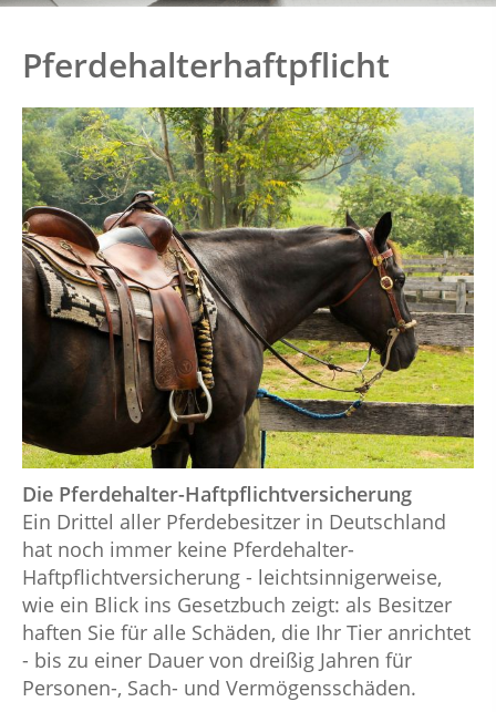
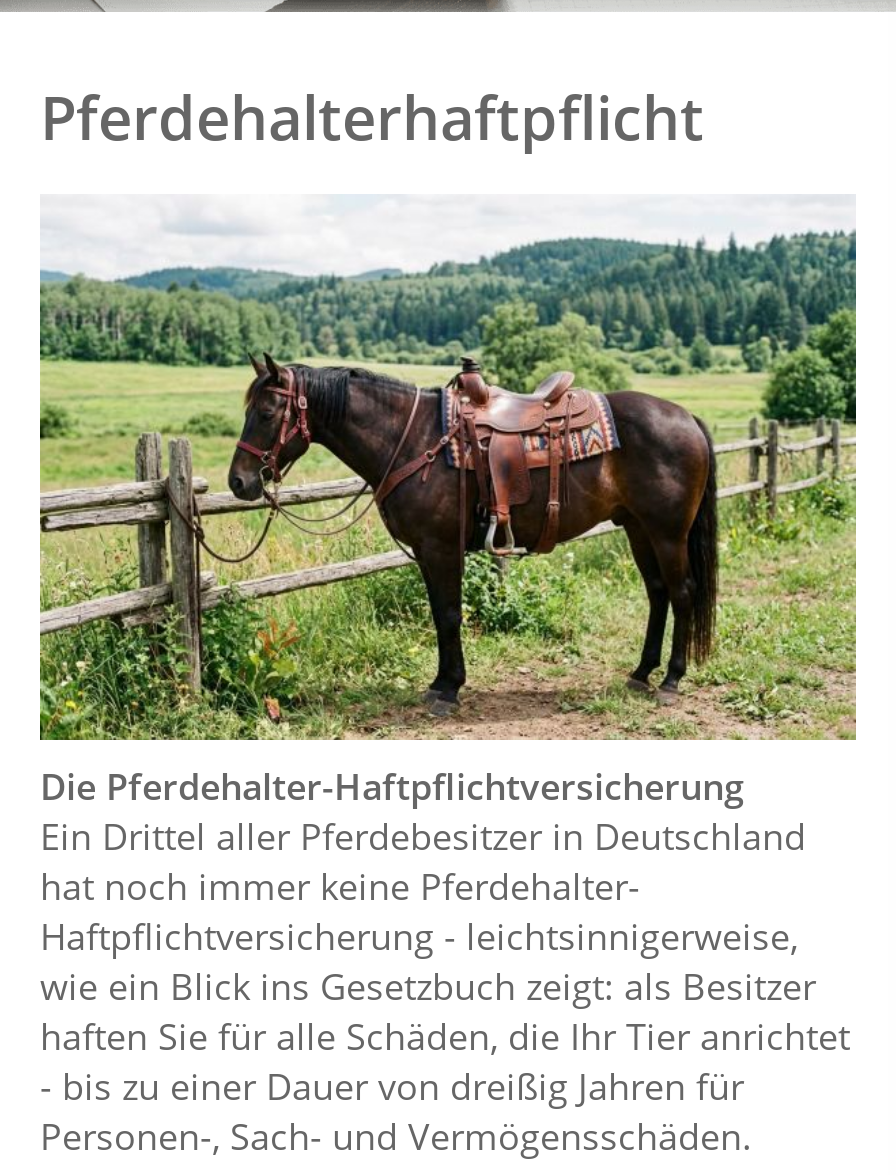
- [image]
+ [image]
